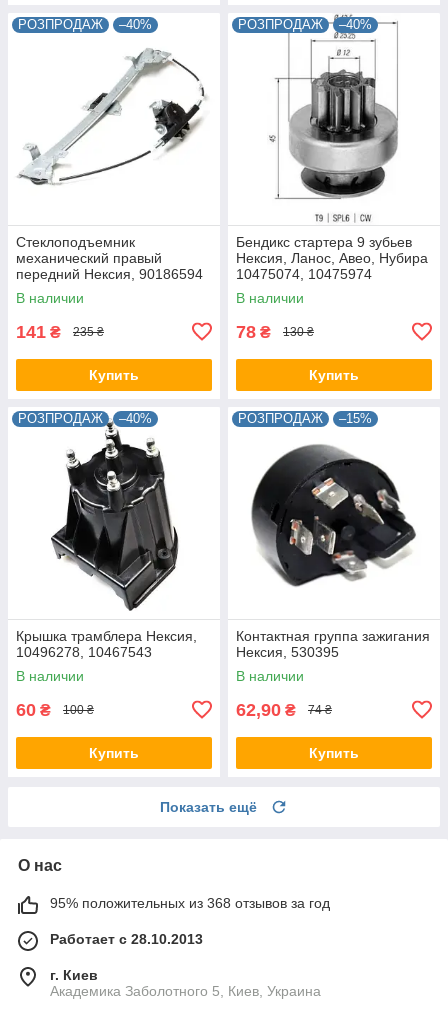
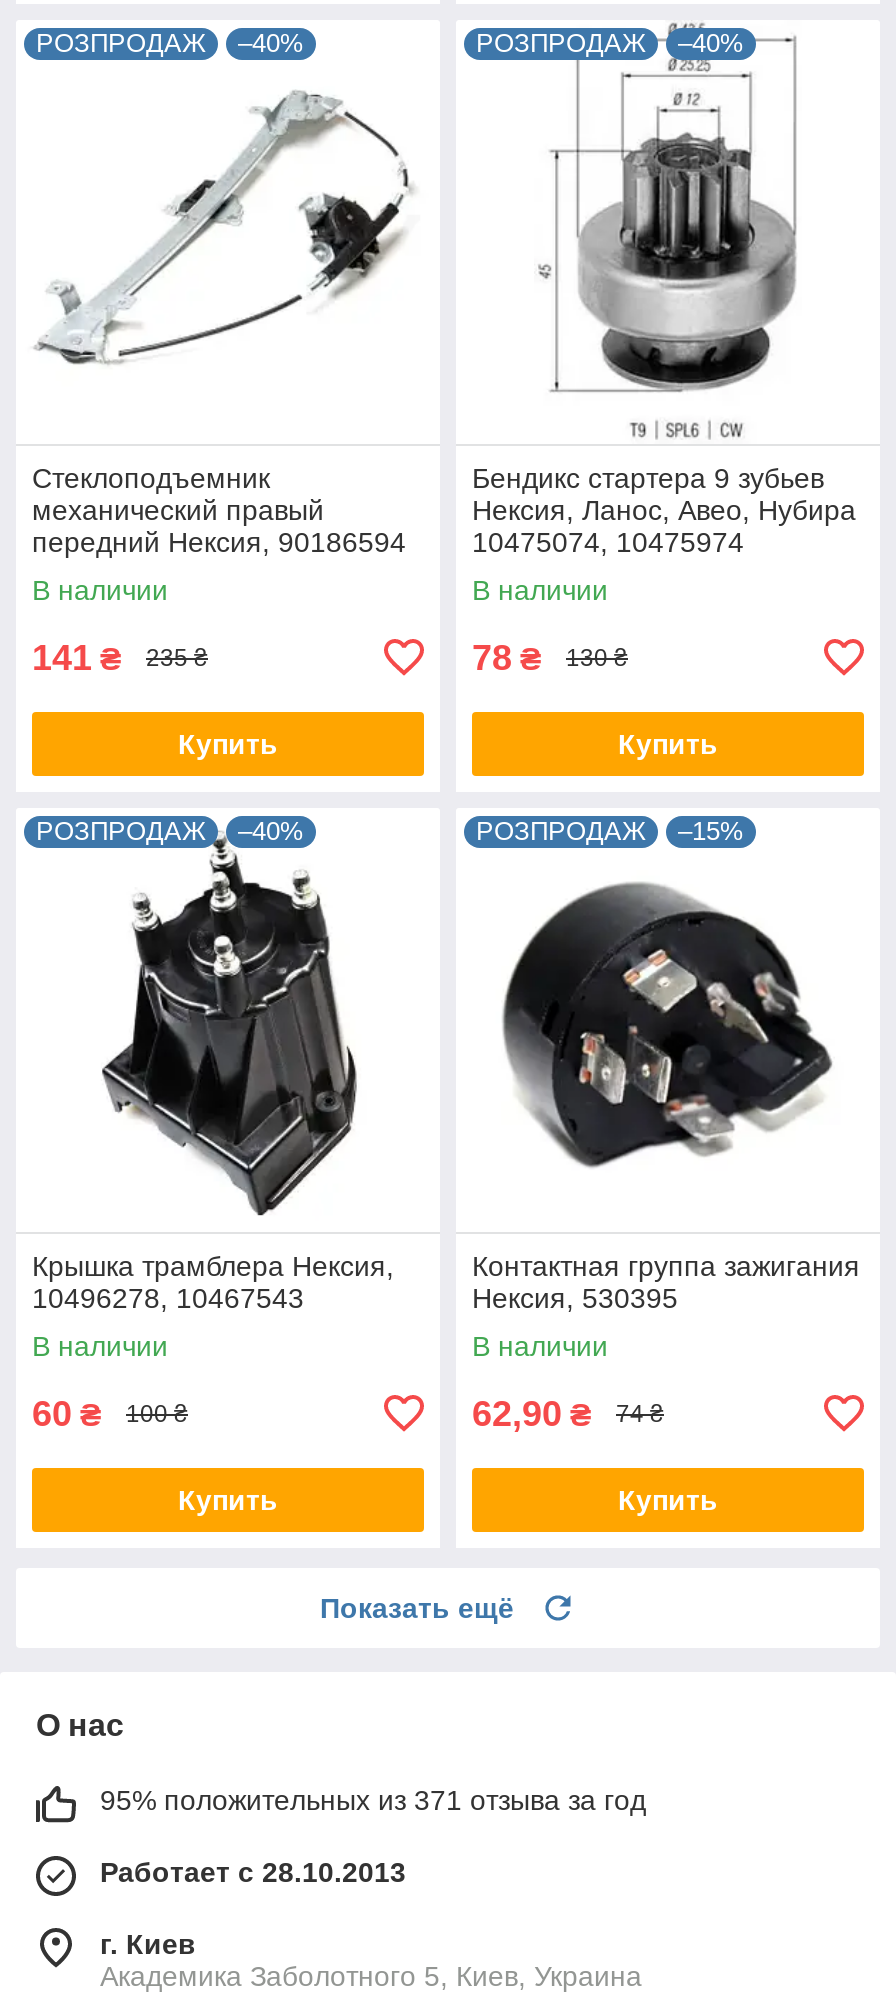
- 95% положительных из 368 отзывов за год
+ 95% положительных из 371 отзыва за год
